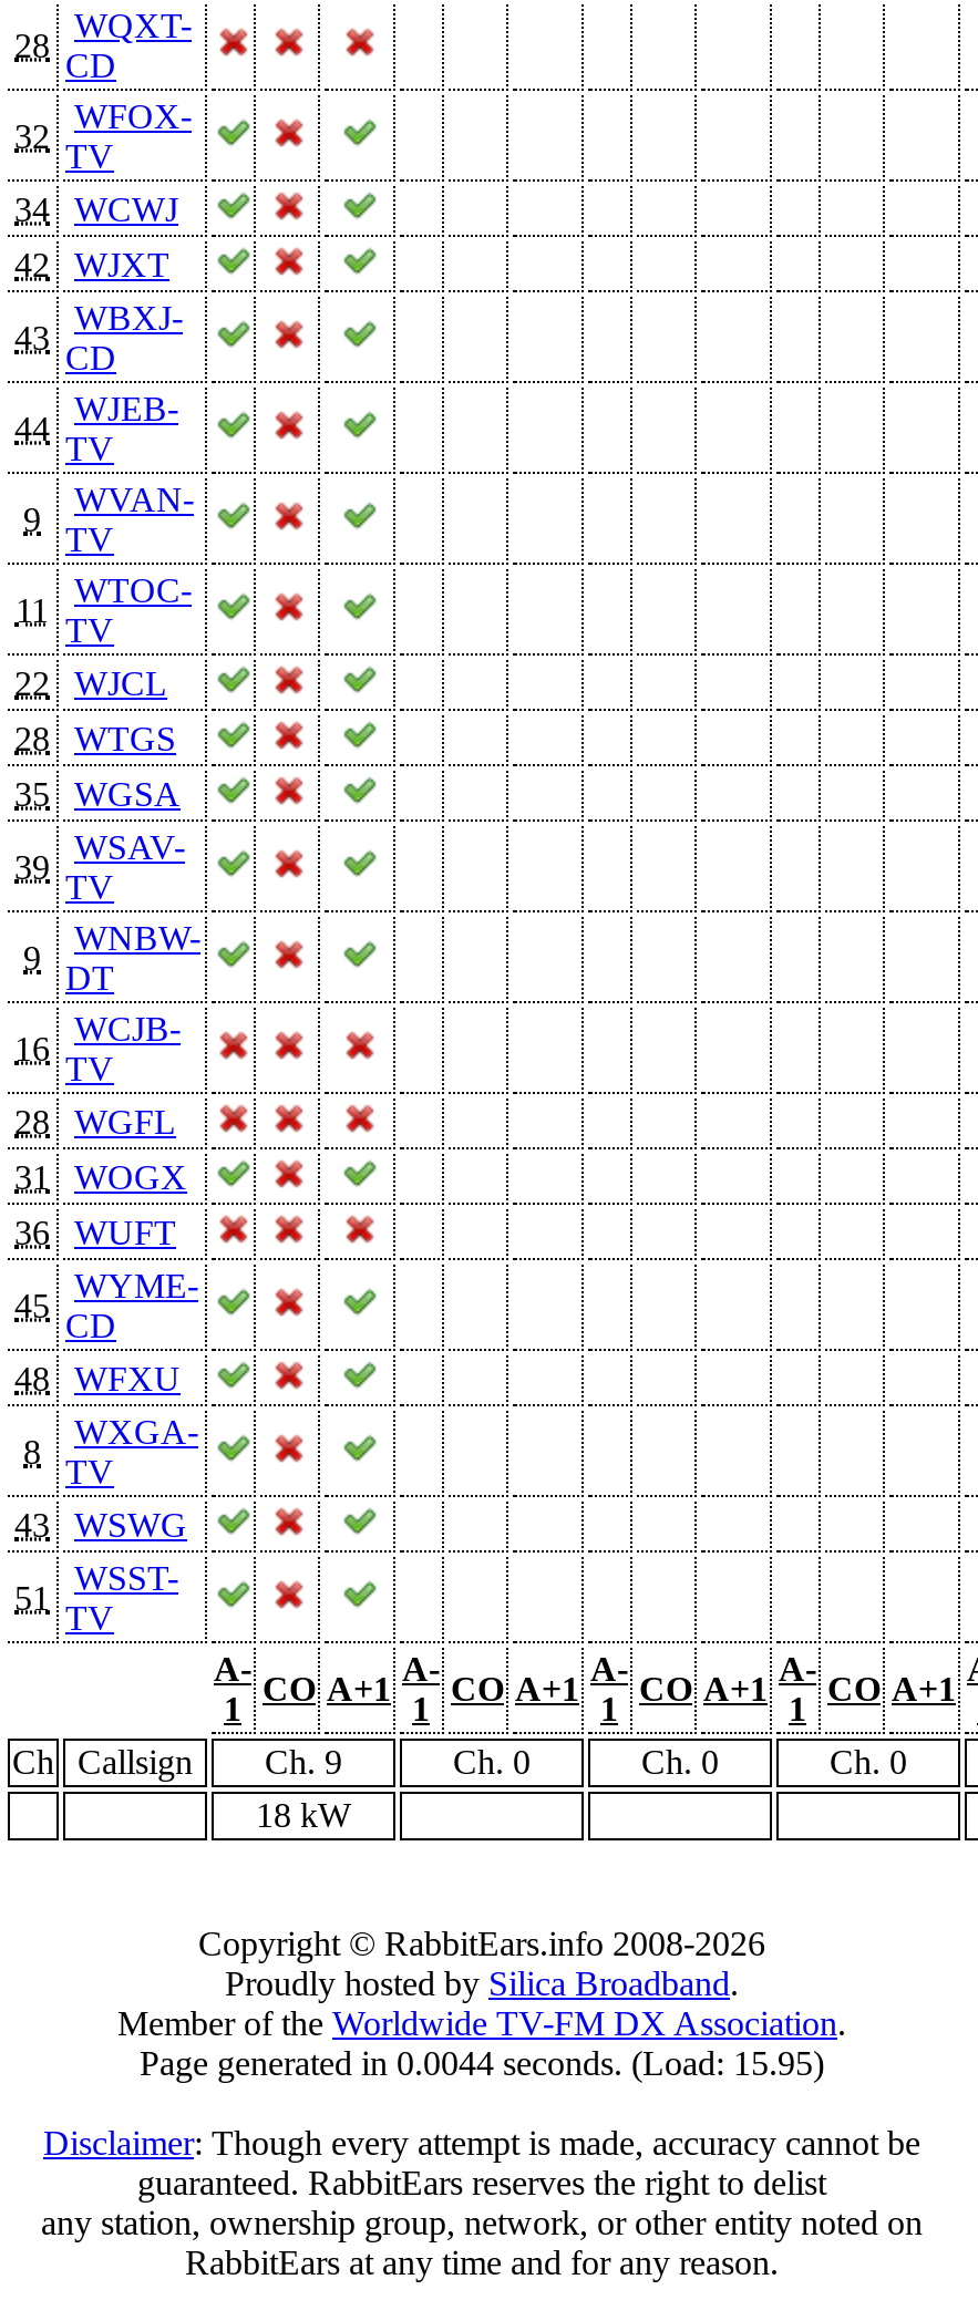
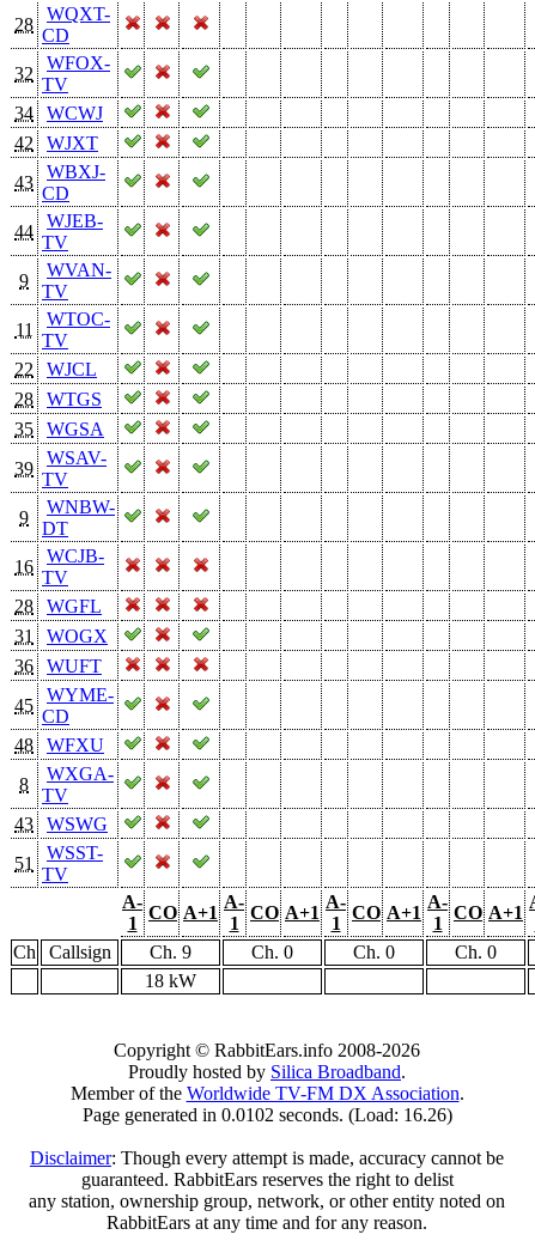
- Page generated in 0.0044 seconds. (Load: 15.95)
+ Page generated in 0.0102 seconds. (Load: 16.26)
